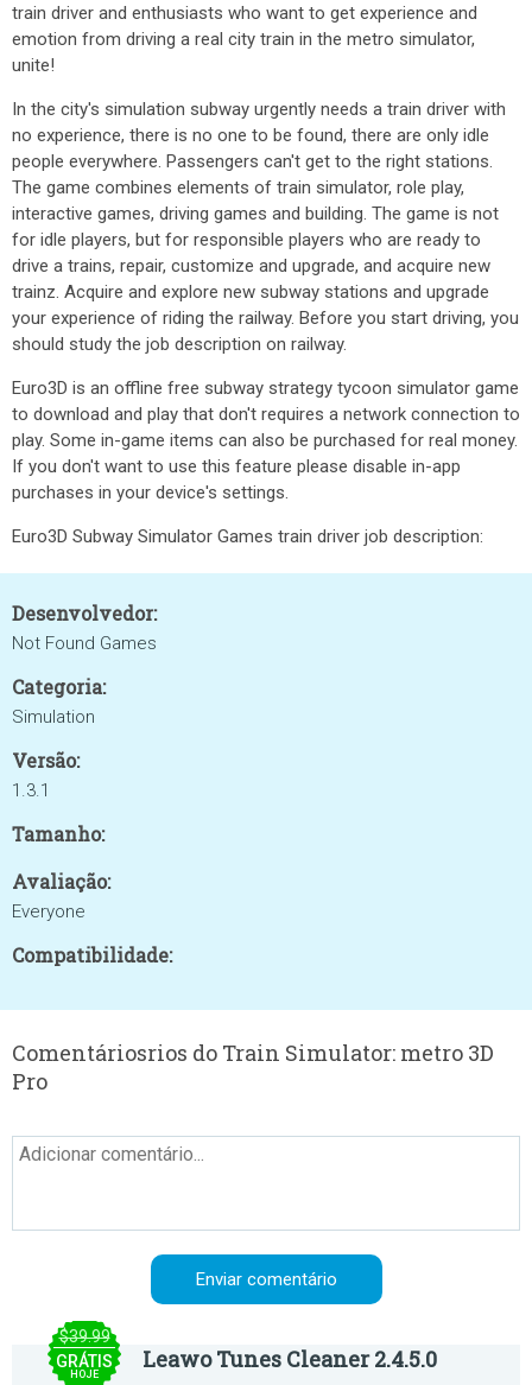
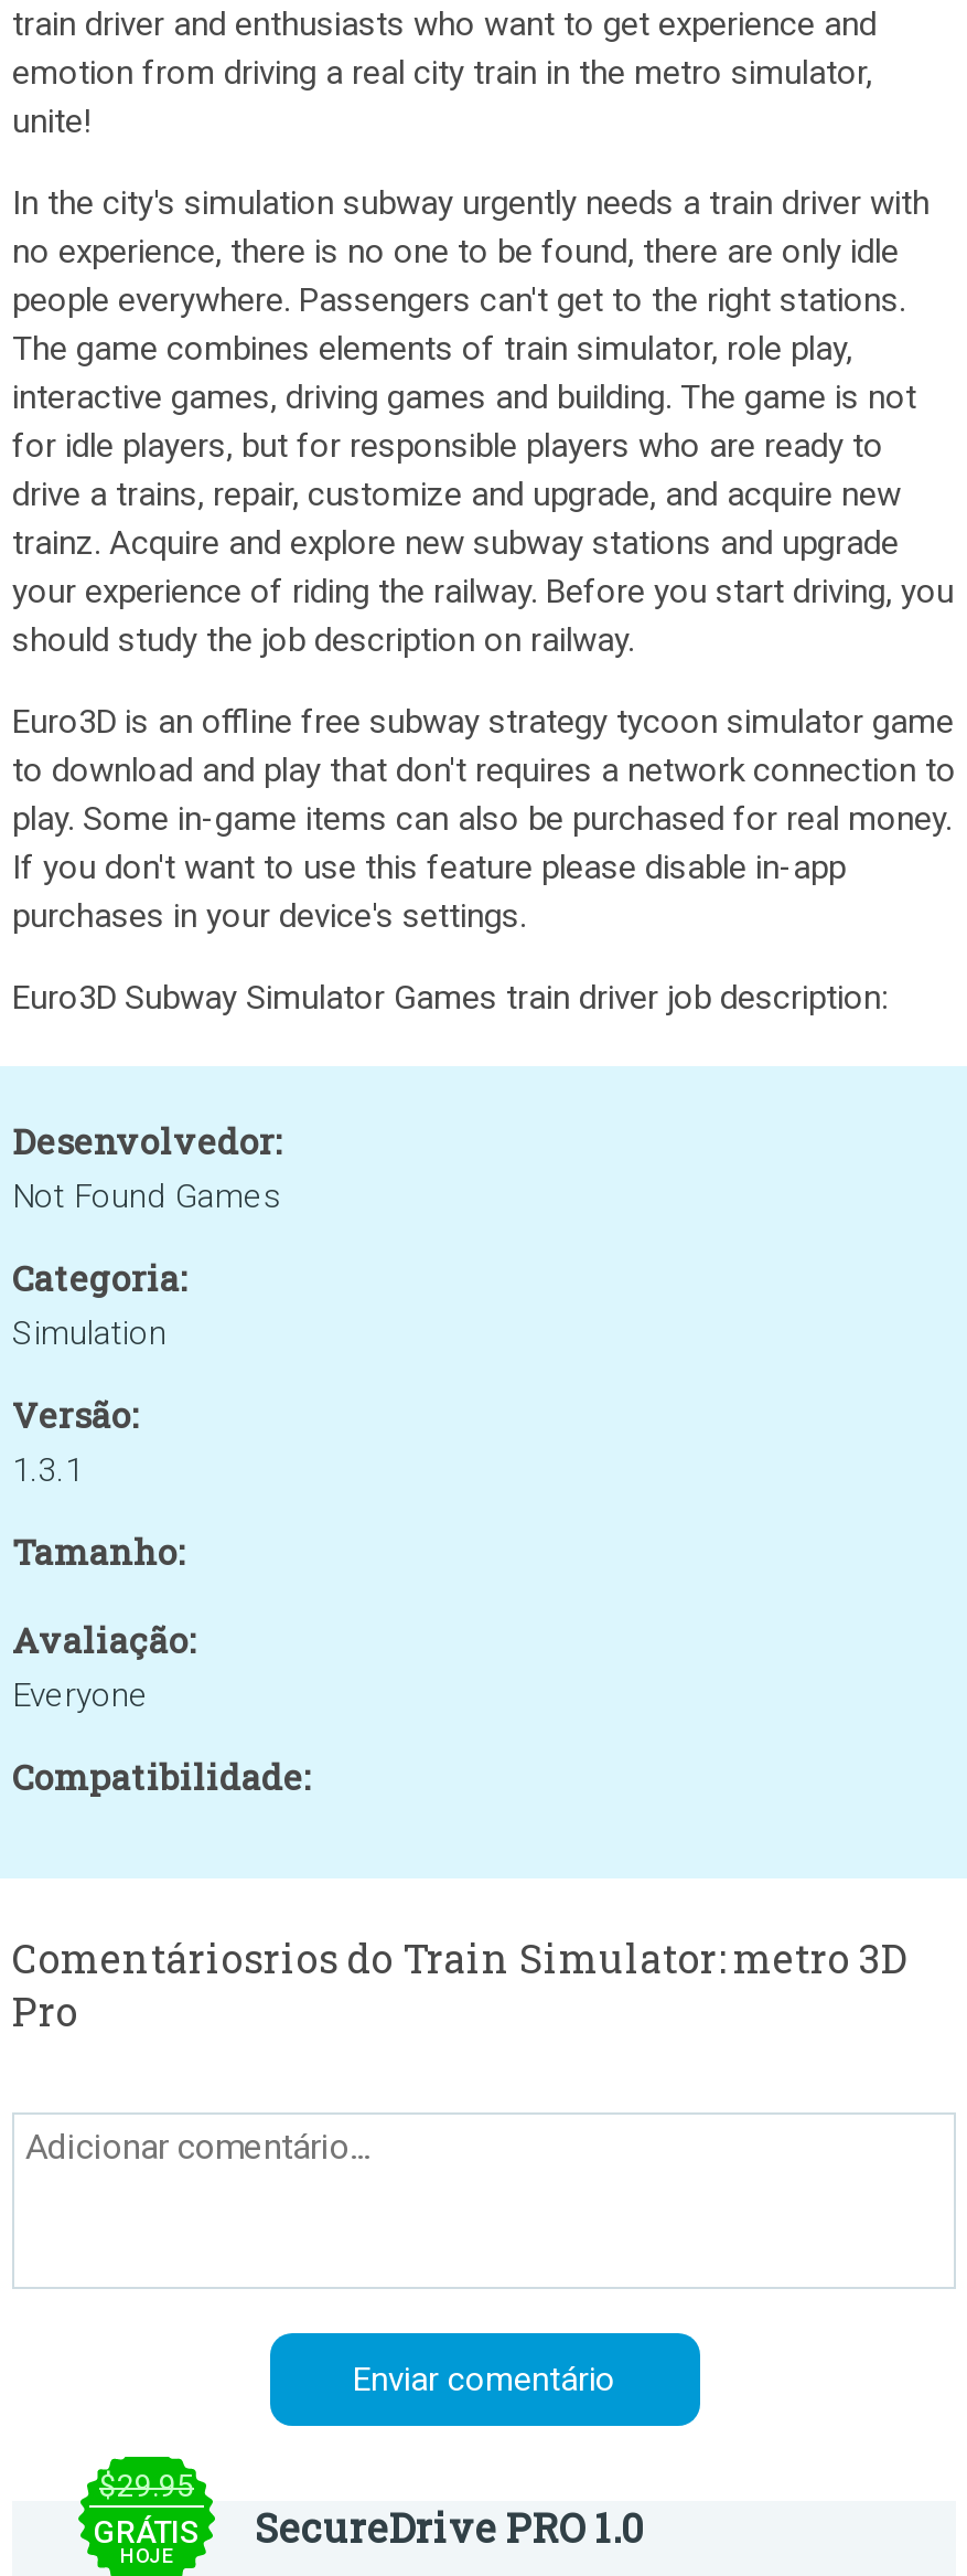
- $39.99
+ $29.95

- Leawo Tunes Cleaner 2.4.5.0
+ SecureDrive PRO 1.0
